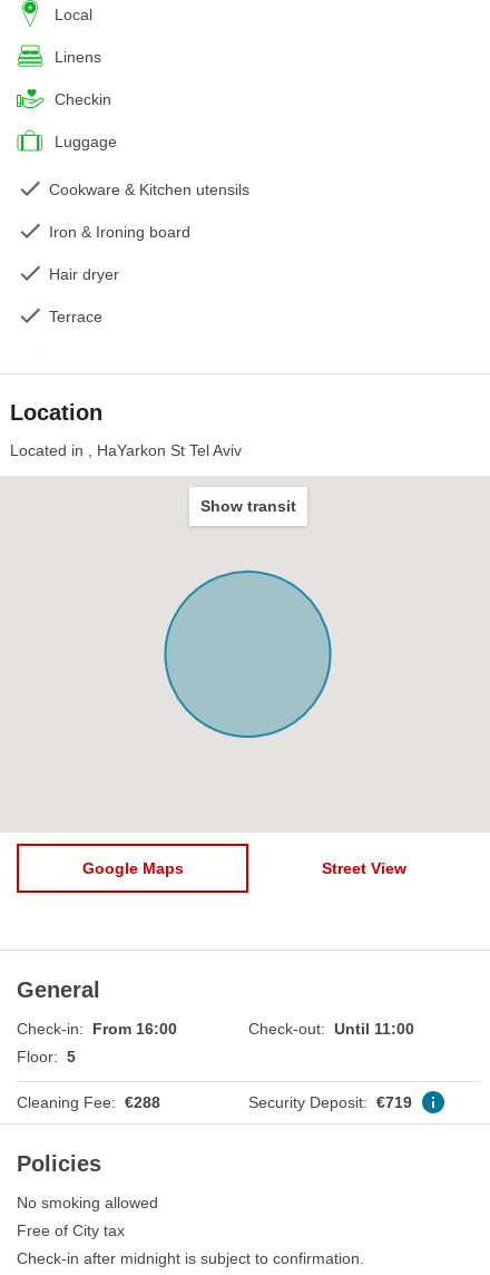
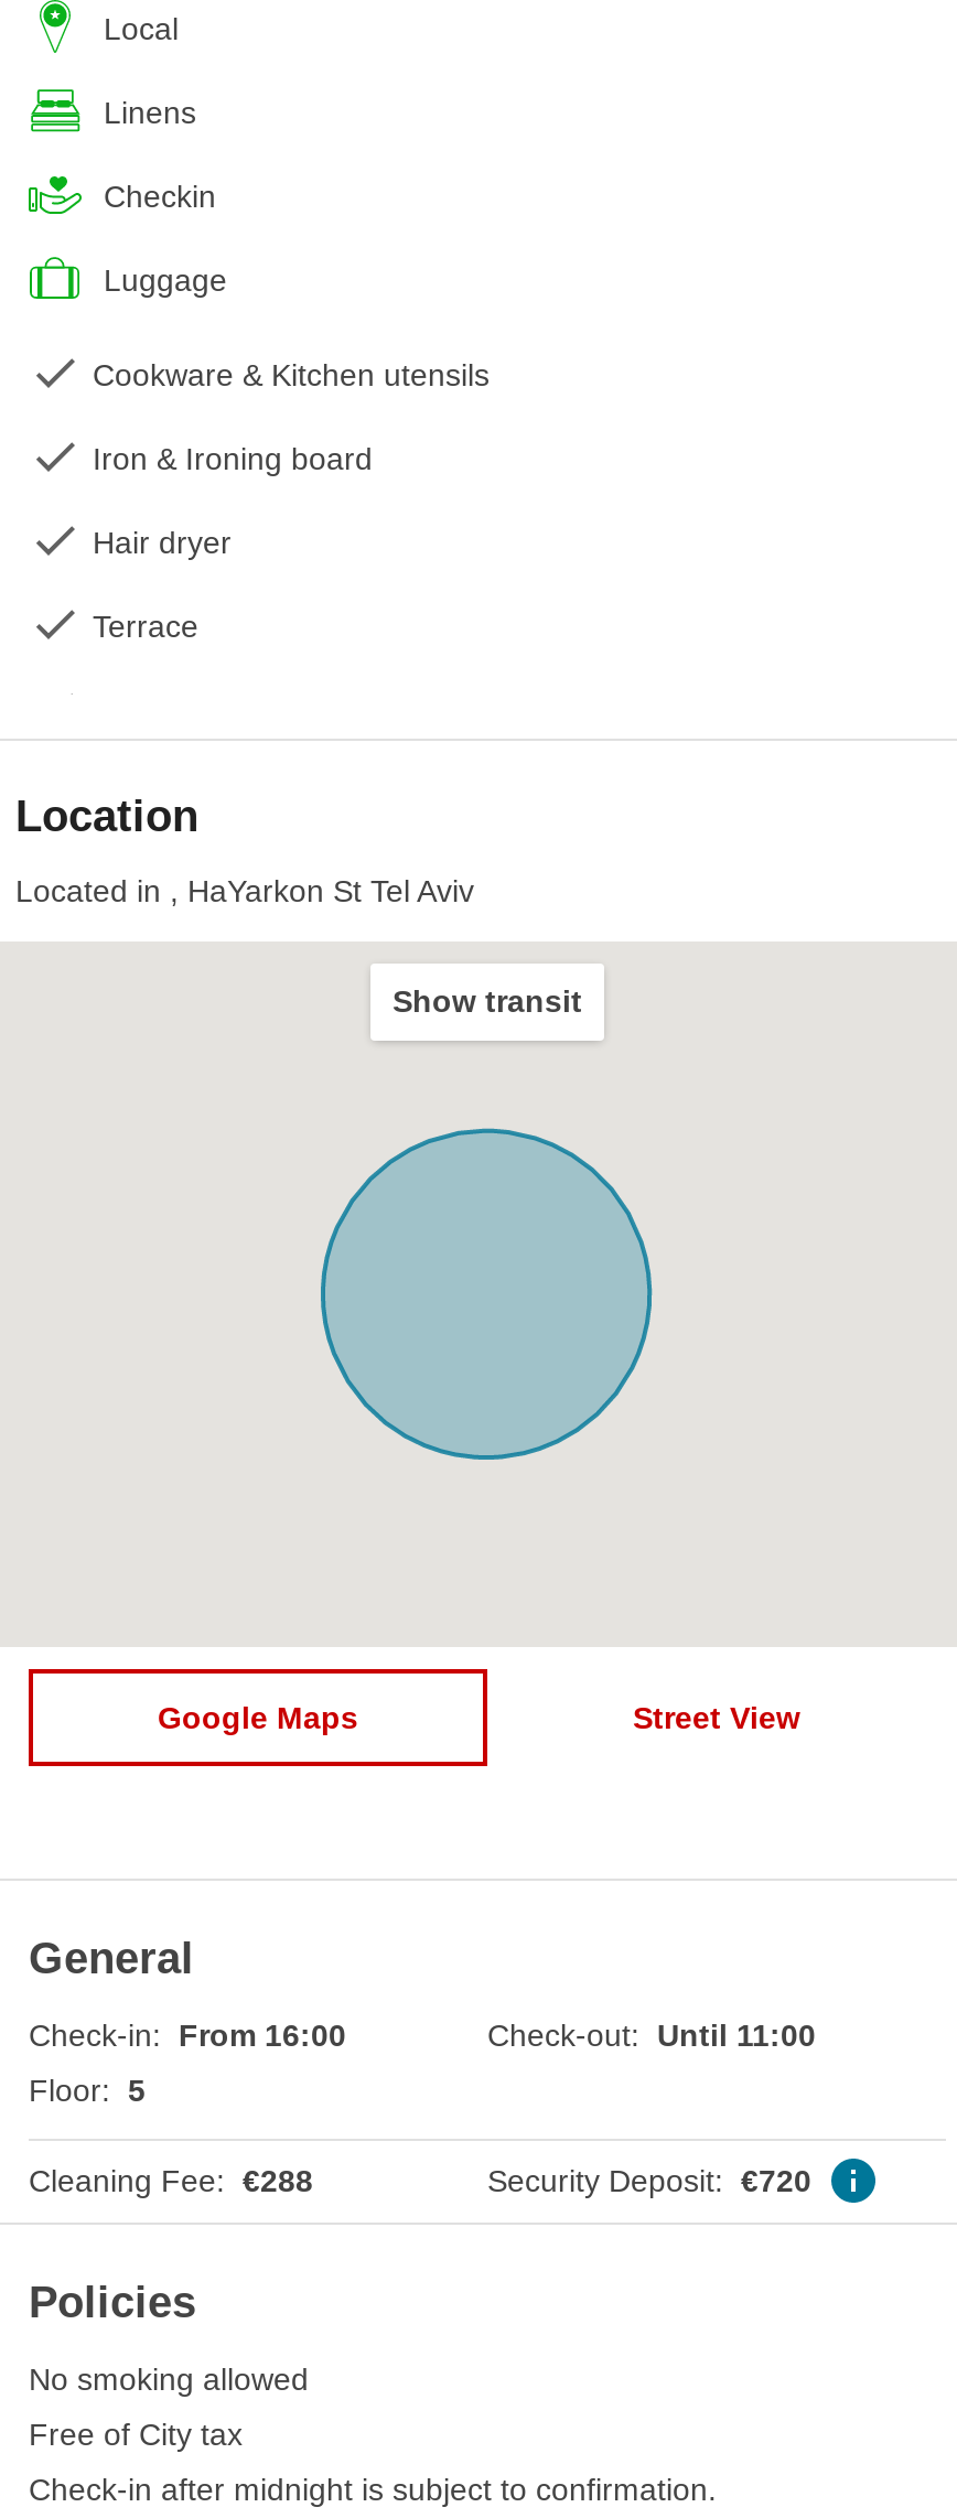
- Security Deposit: €719
+ Security Deposit: €720
